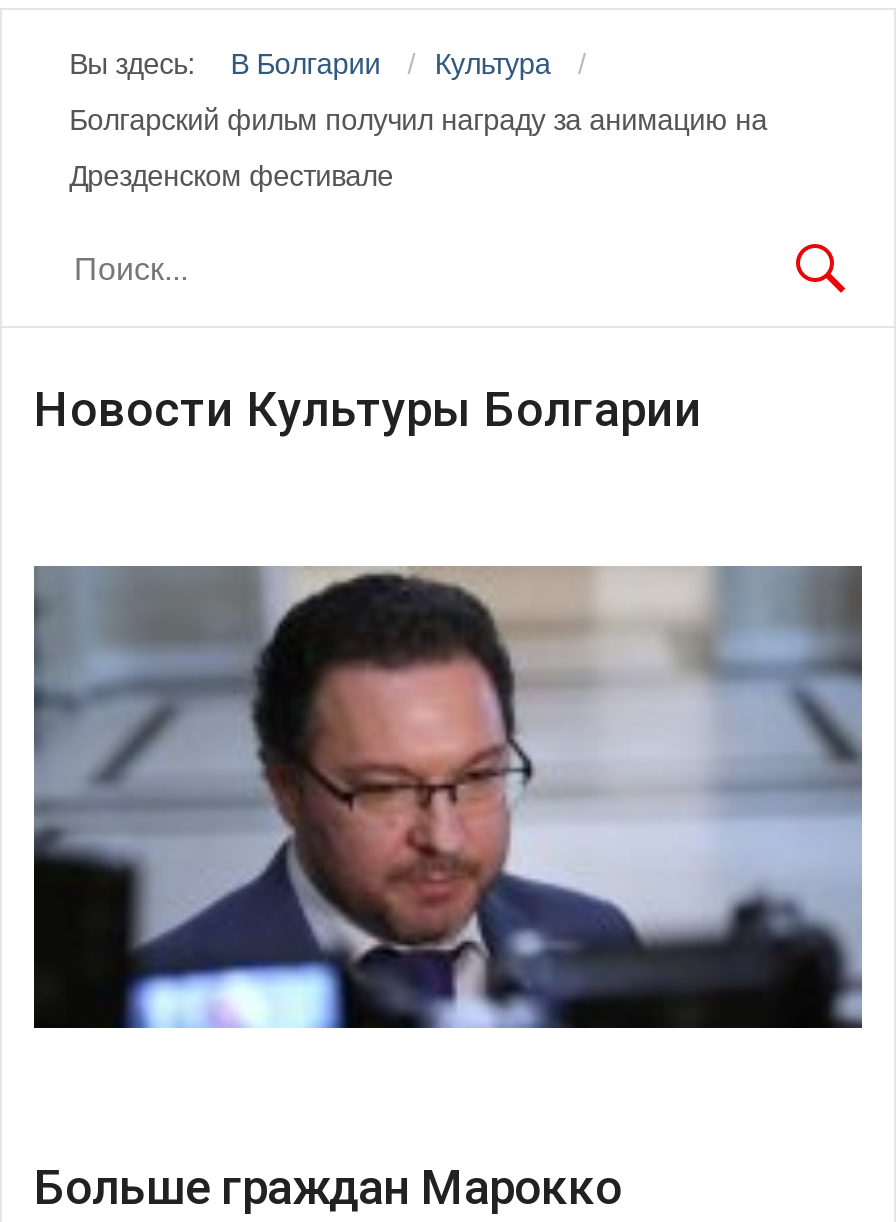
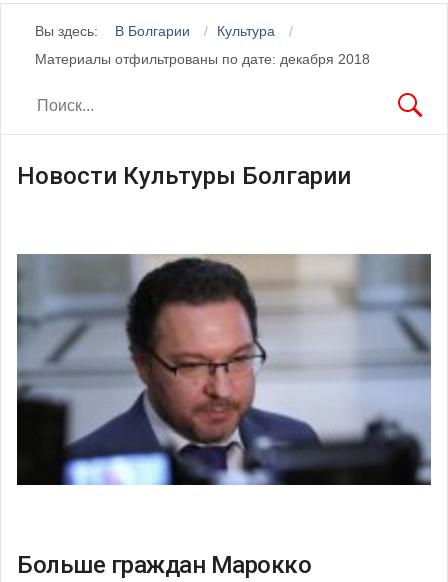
- Болгарский фильм получил награду за анимацию на
- Дрезденском фестивале
+ Материалы отфильтрованы по дате: декабря 2018
